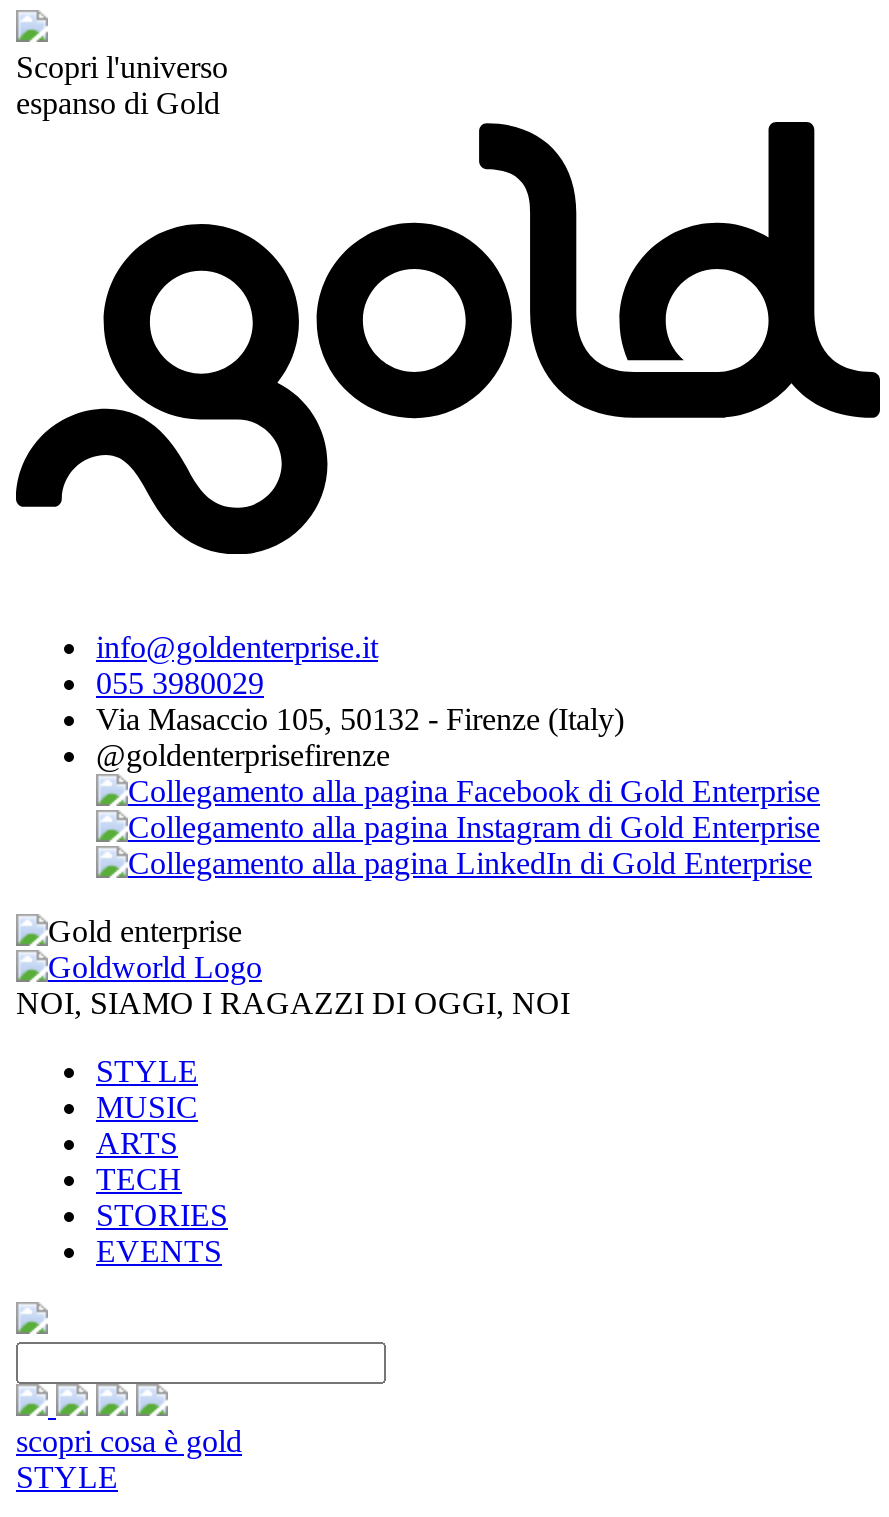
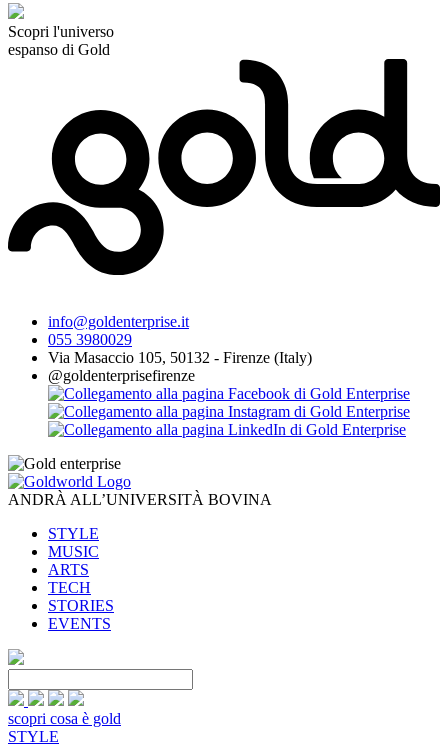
- NOI, SIAMO I RAGAZZI DI OGGI, NOI
+ ANDRÀ ALL’UNIVERSITÀ BOVINA
